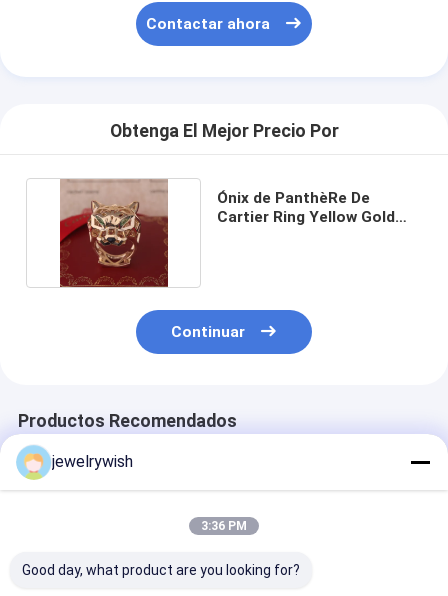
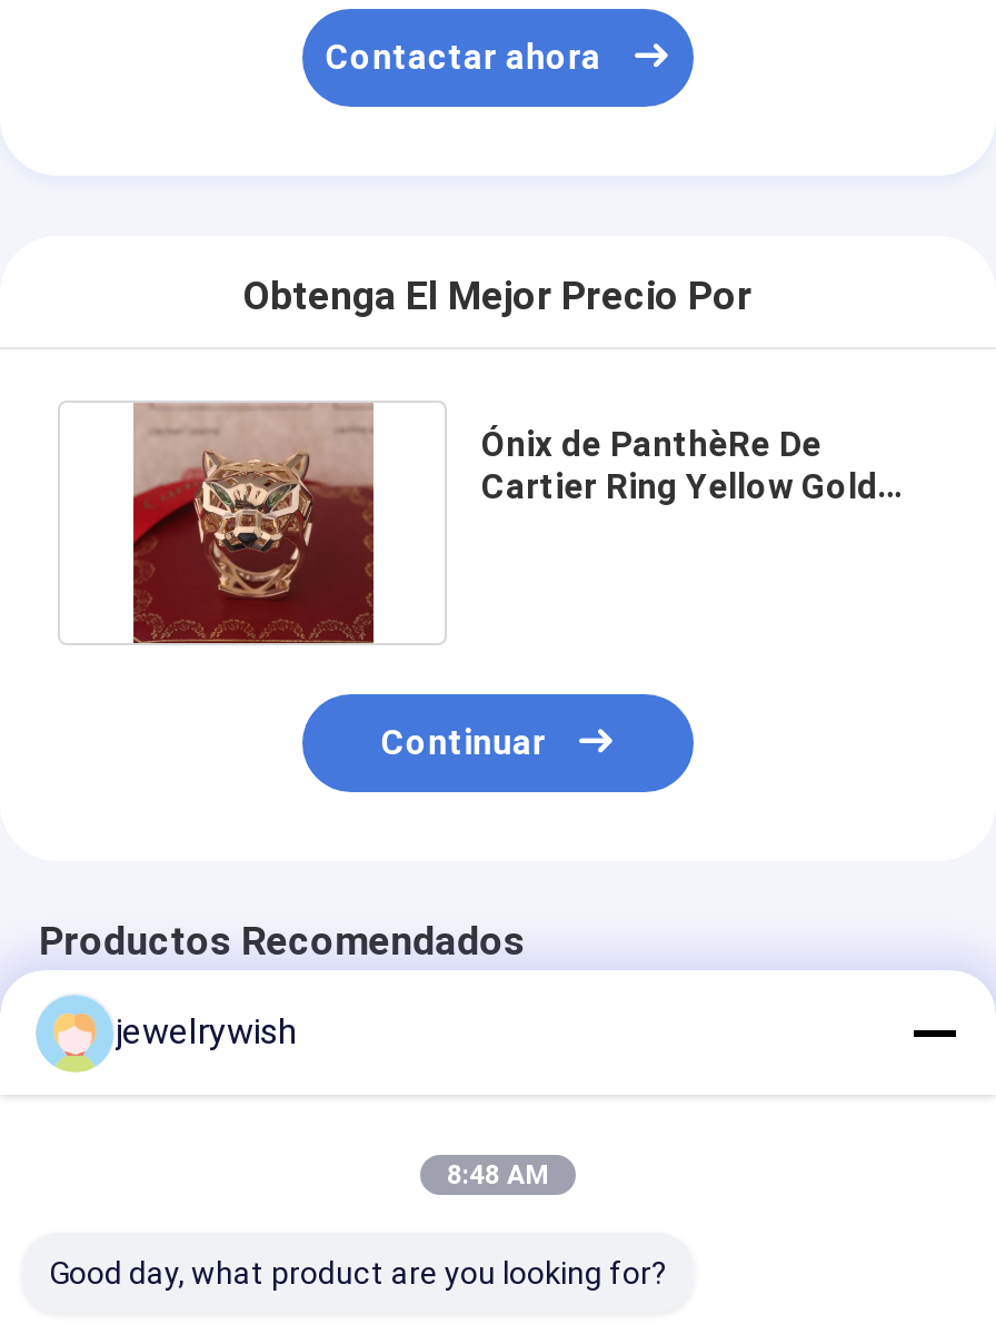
- 3:36 PM
+ 8:48 AM
